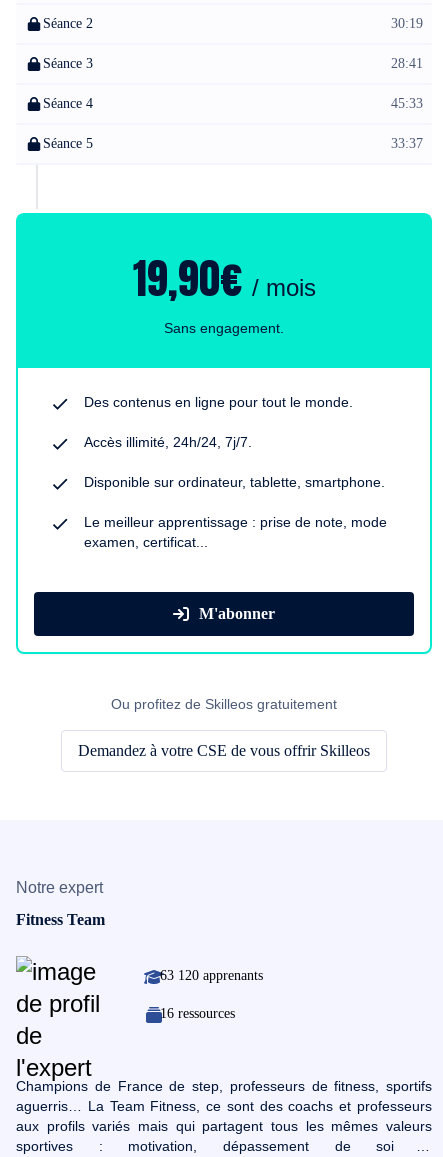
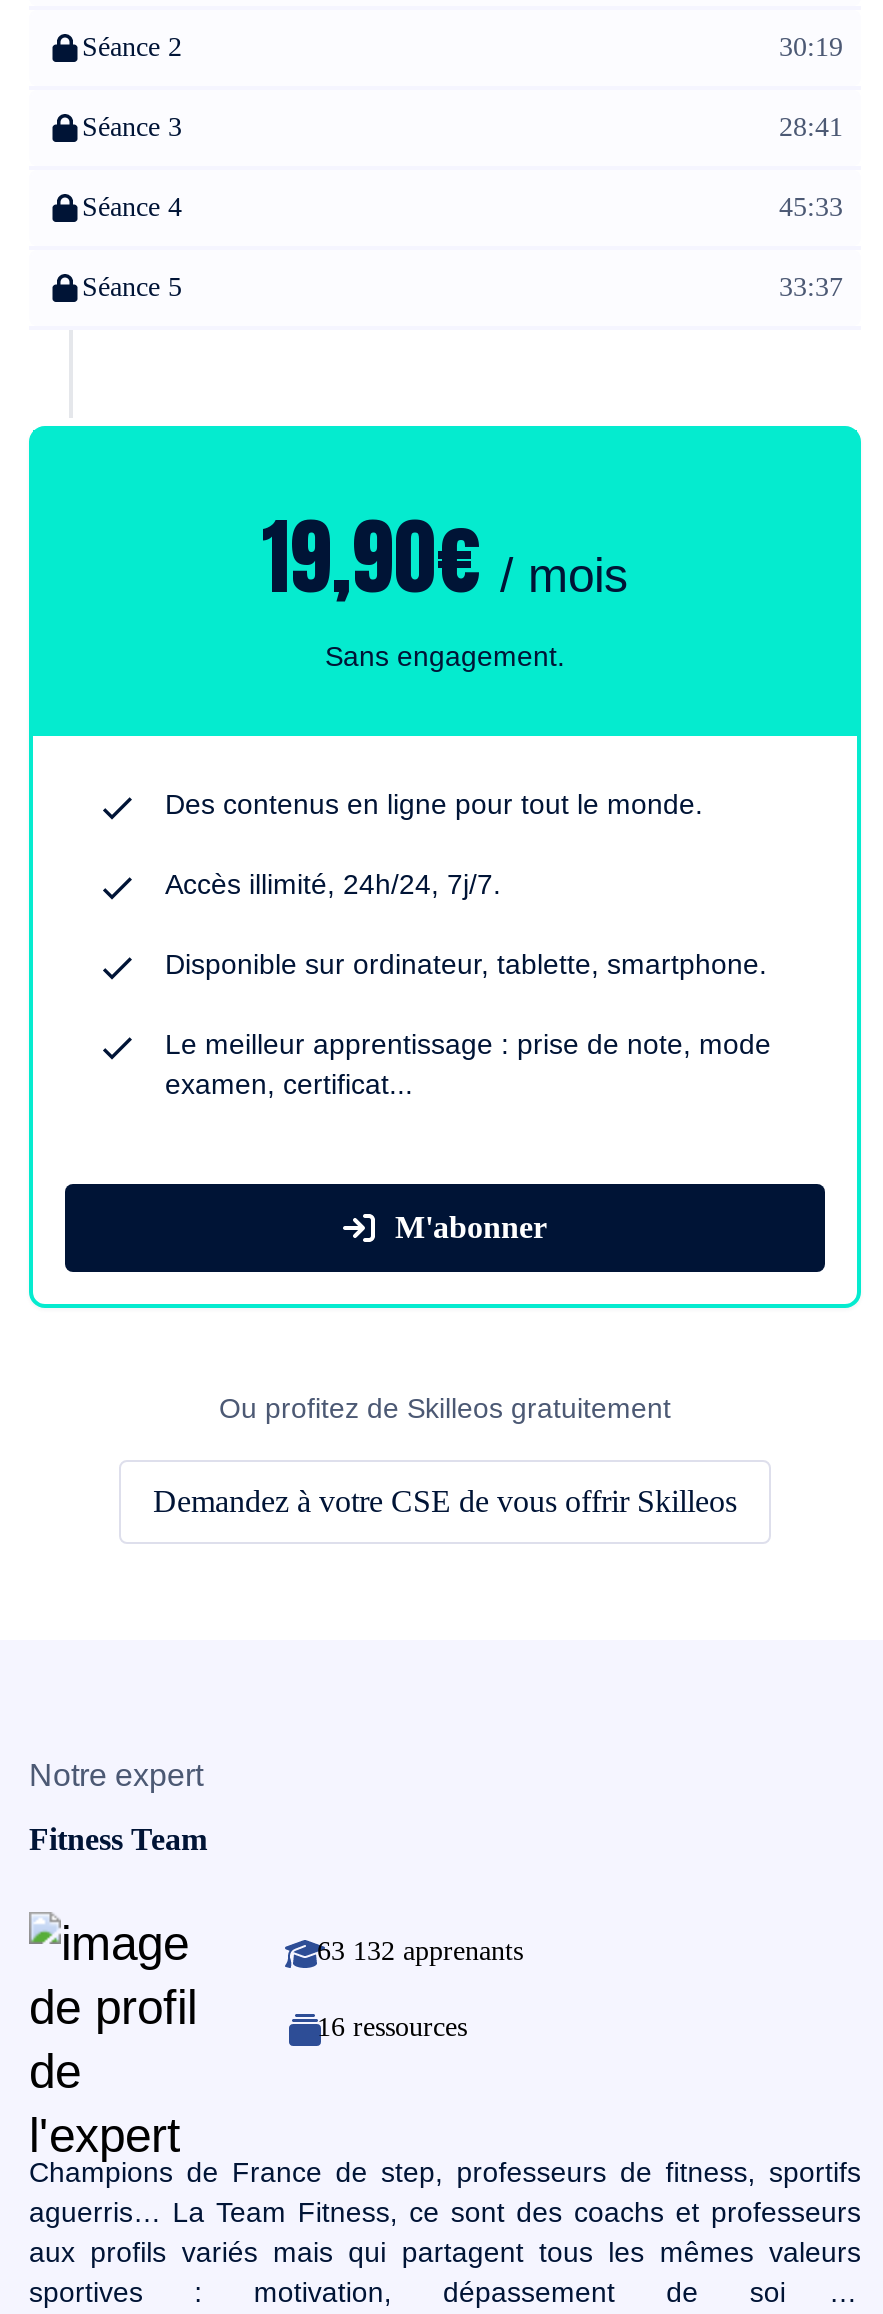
- 63 120 apprenants
+ 63 132 apprenants
